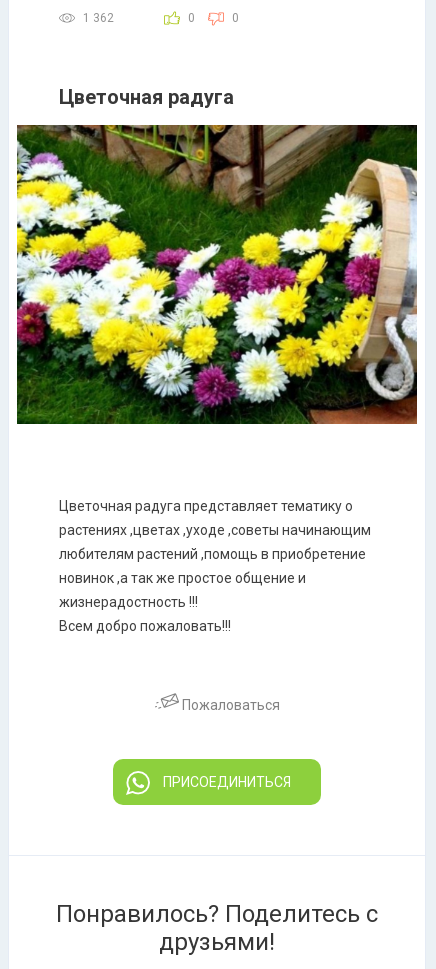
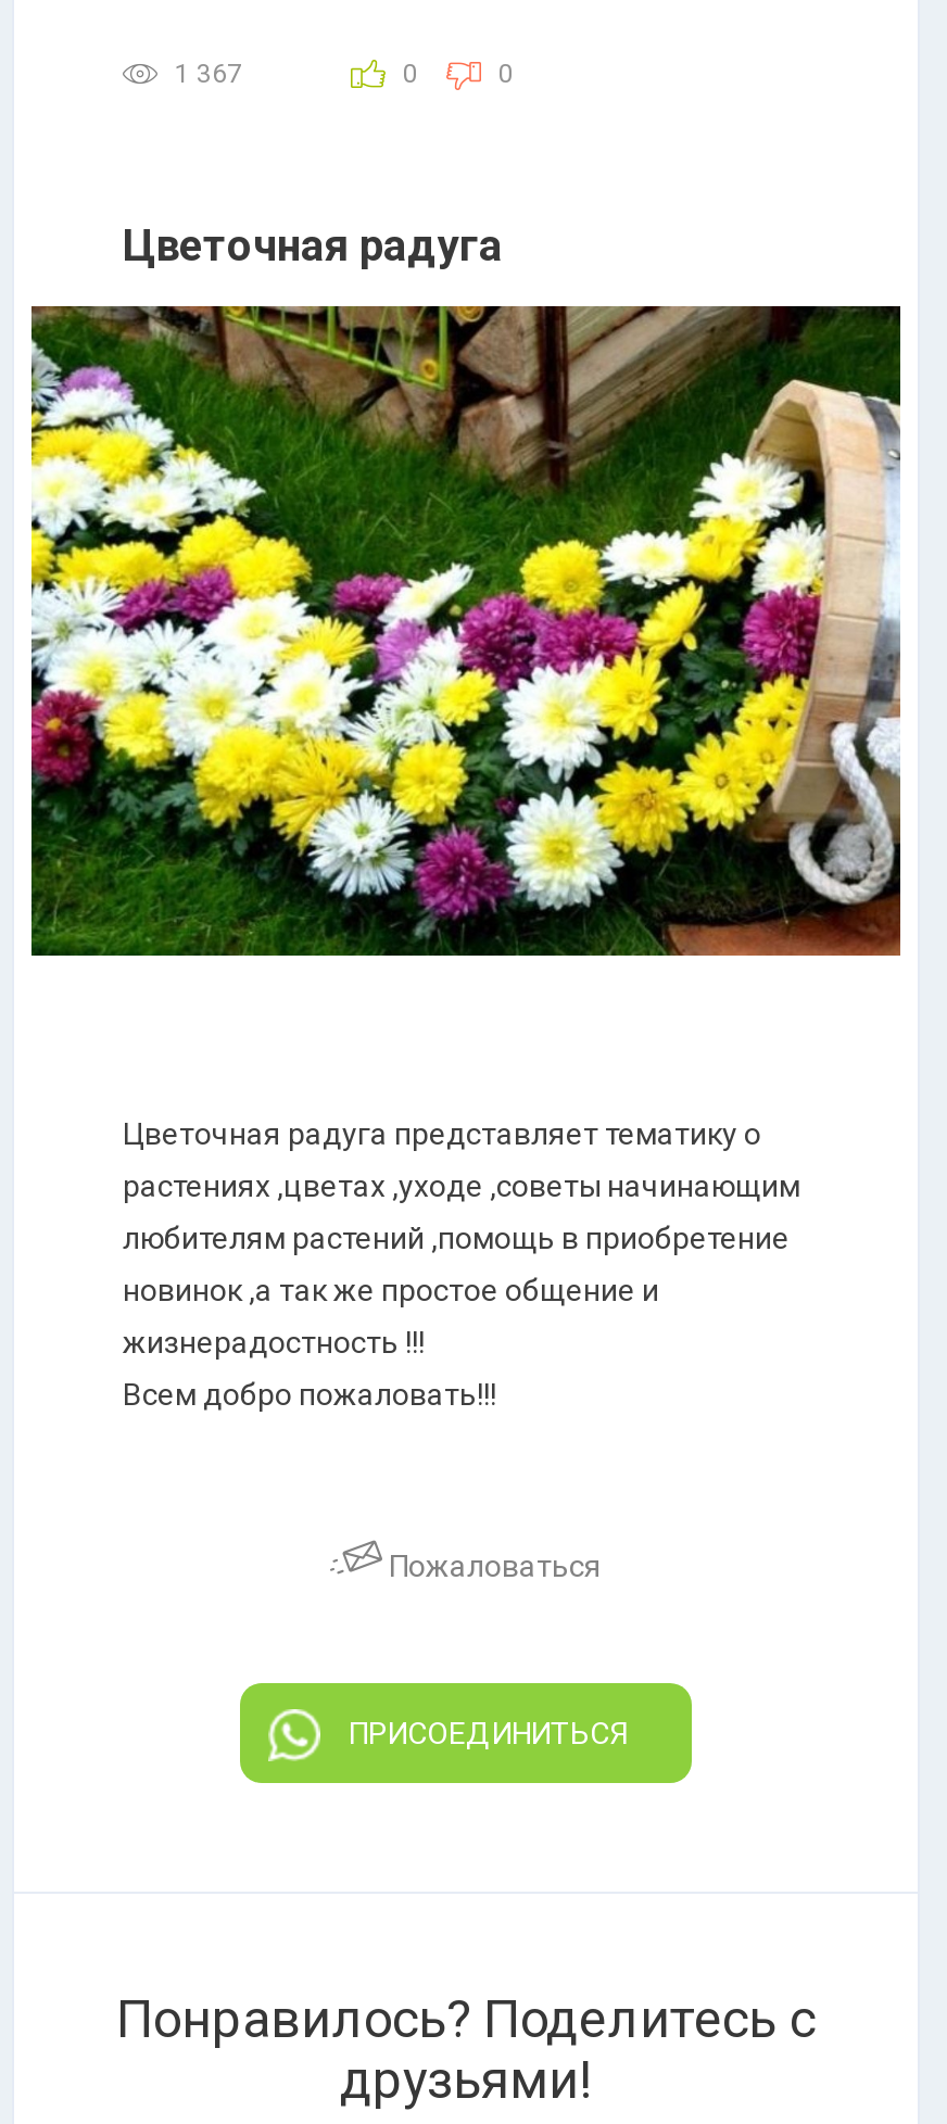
- 1 362
+ 1 367
